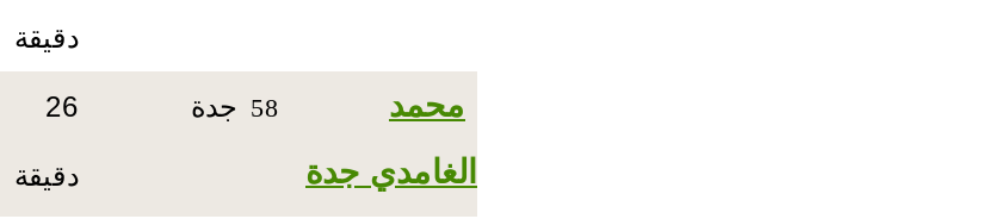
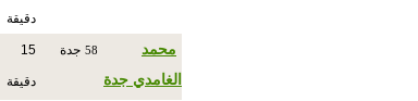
- 26
+ 15
